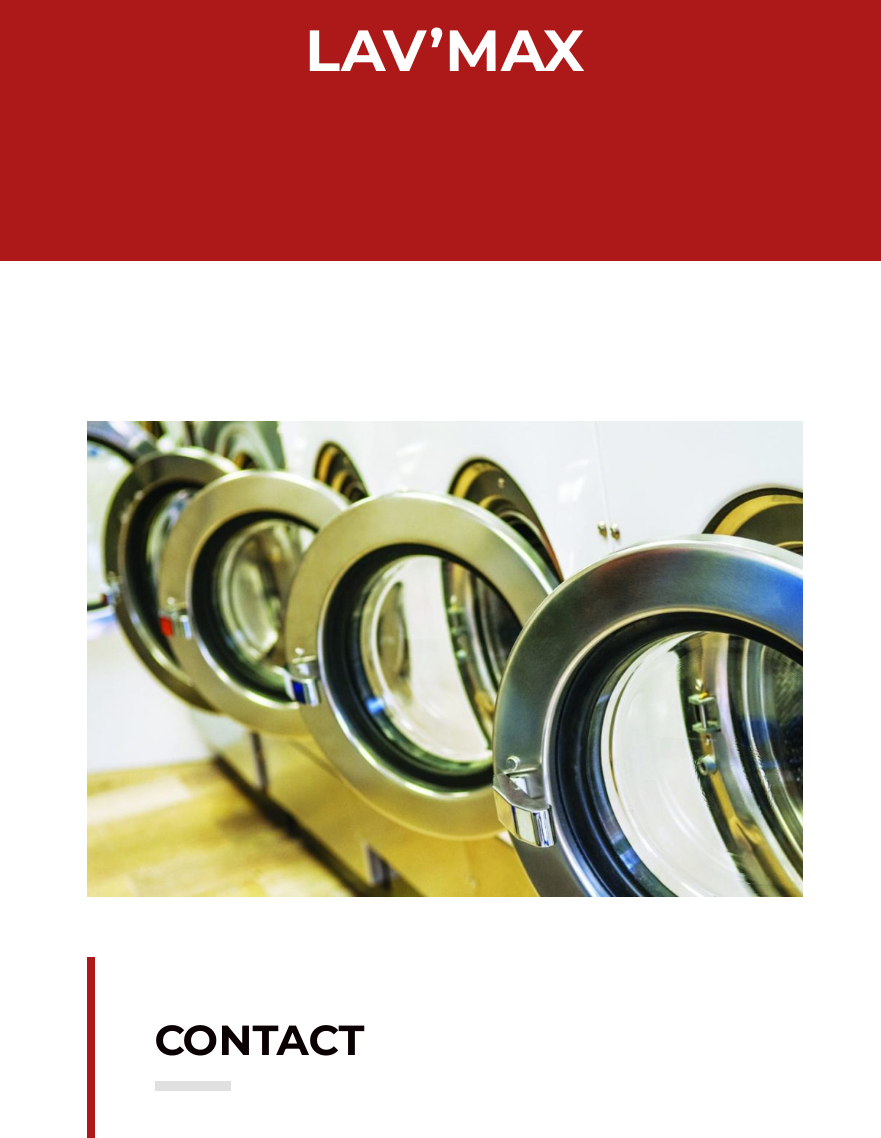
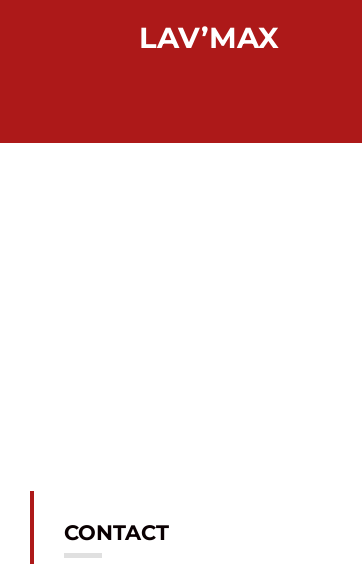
- [image]
